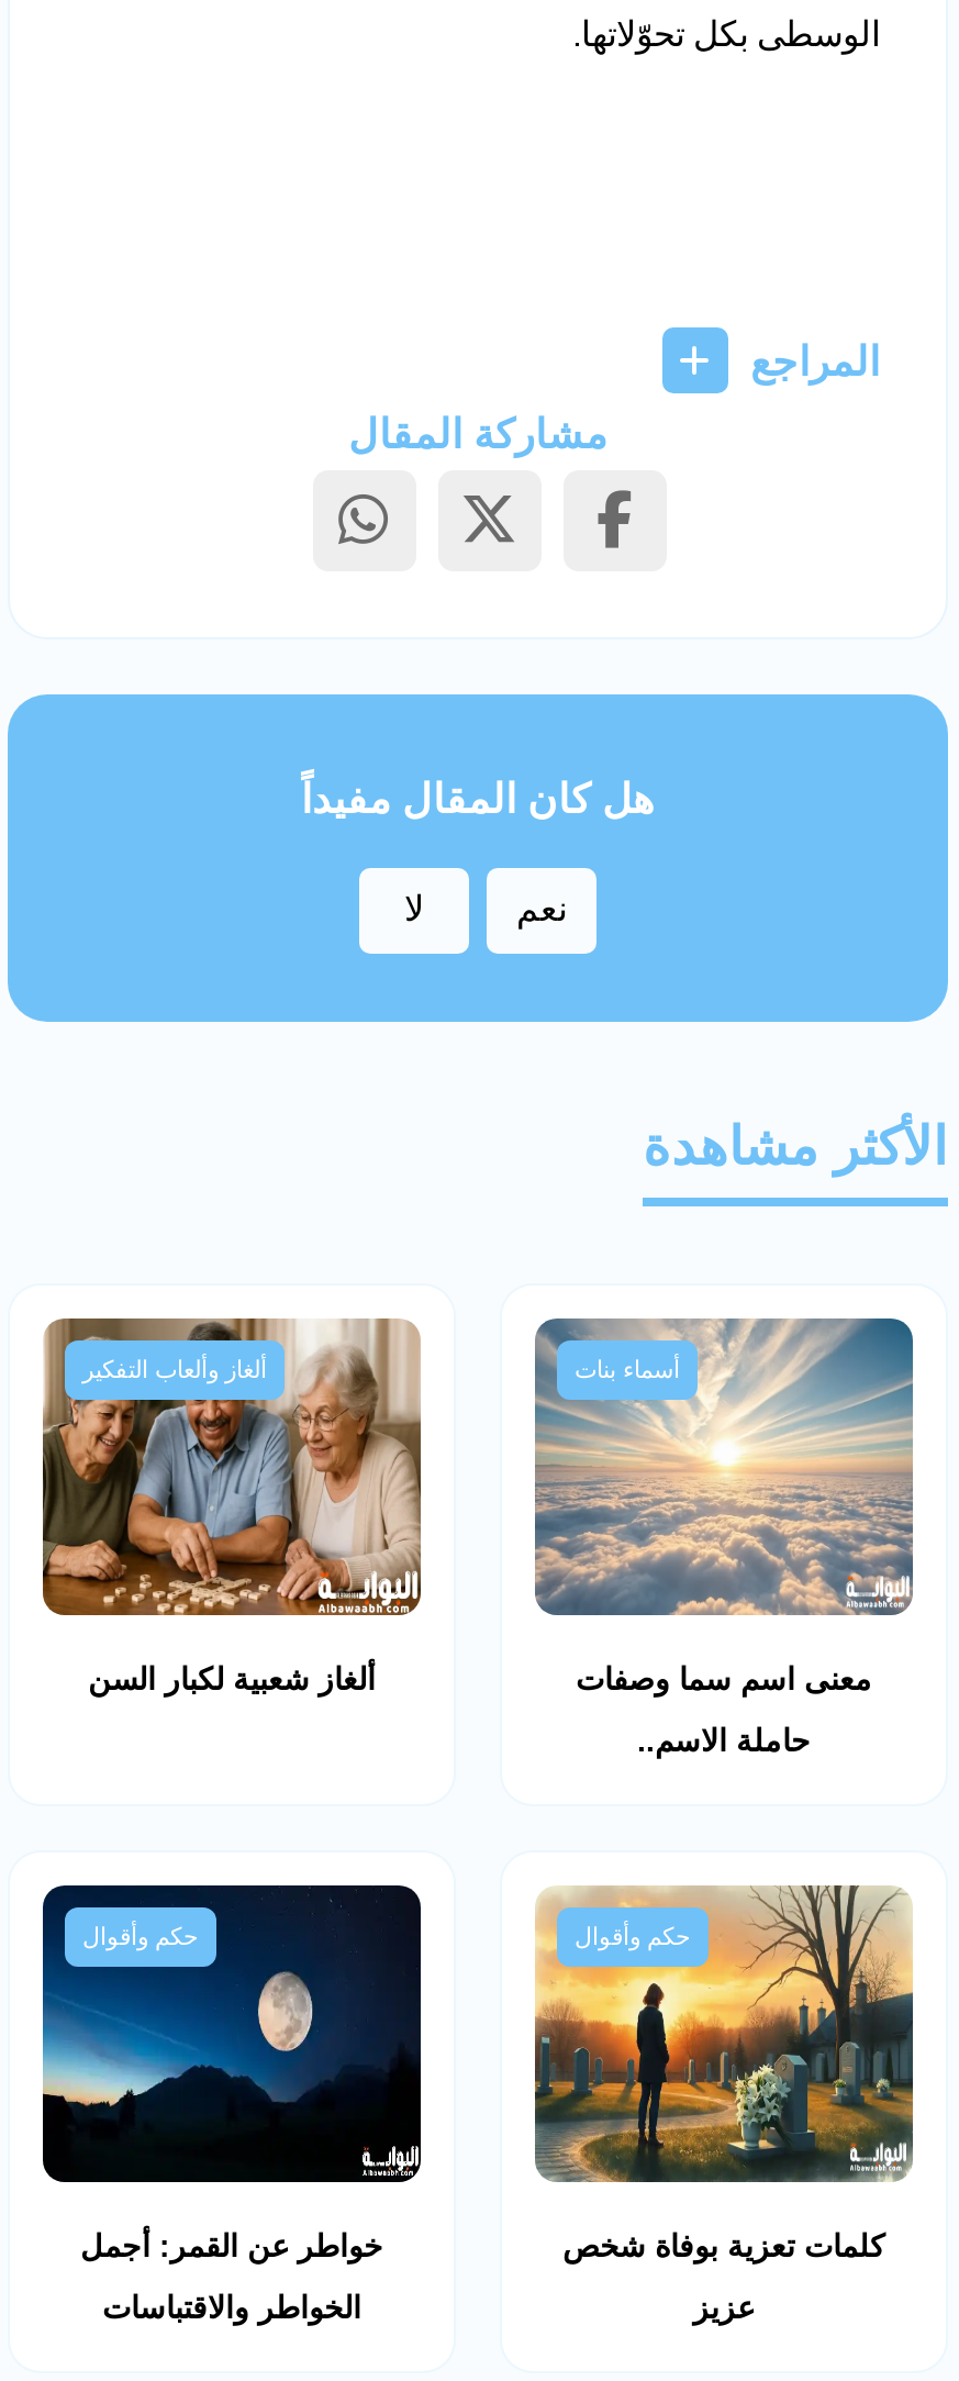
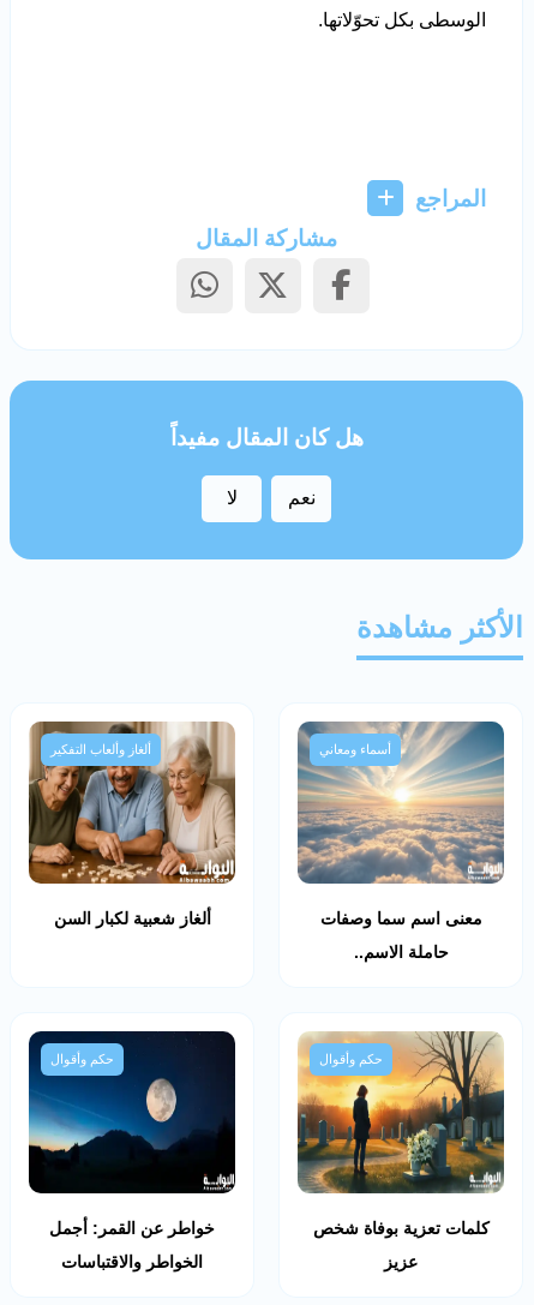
- أسماء بنات
+ أسماء ومعاني
